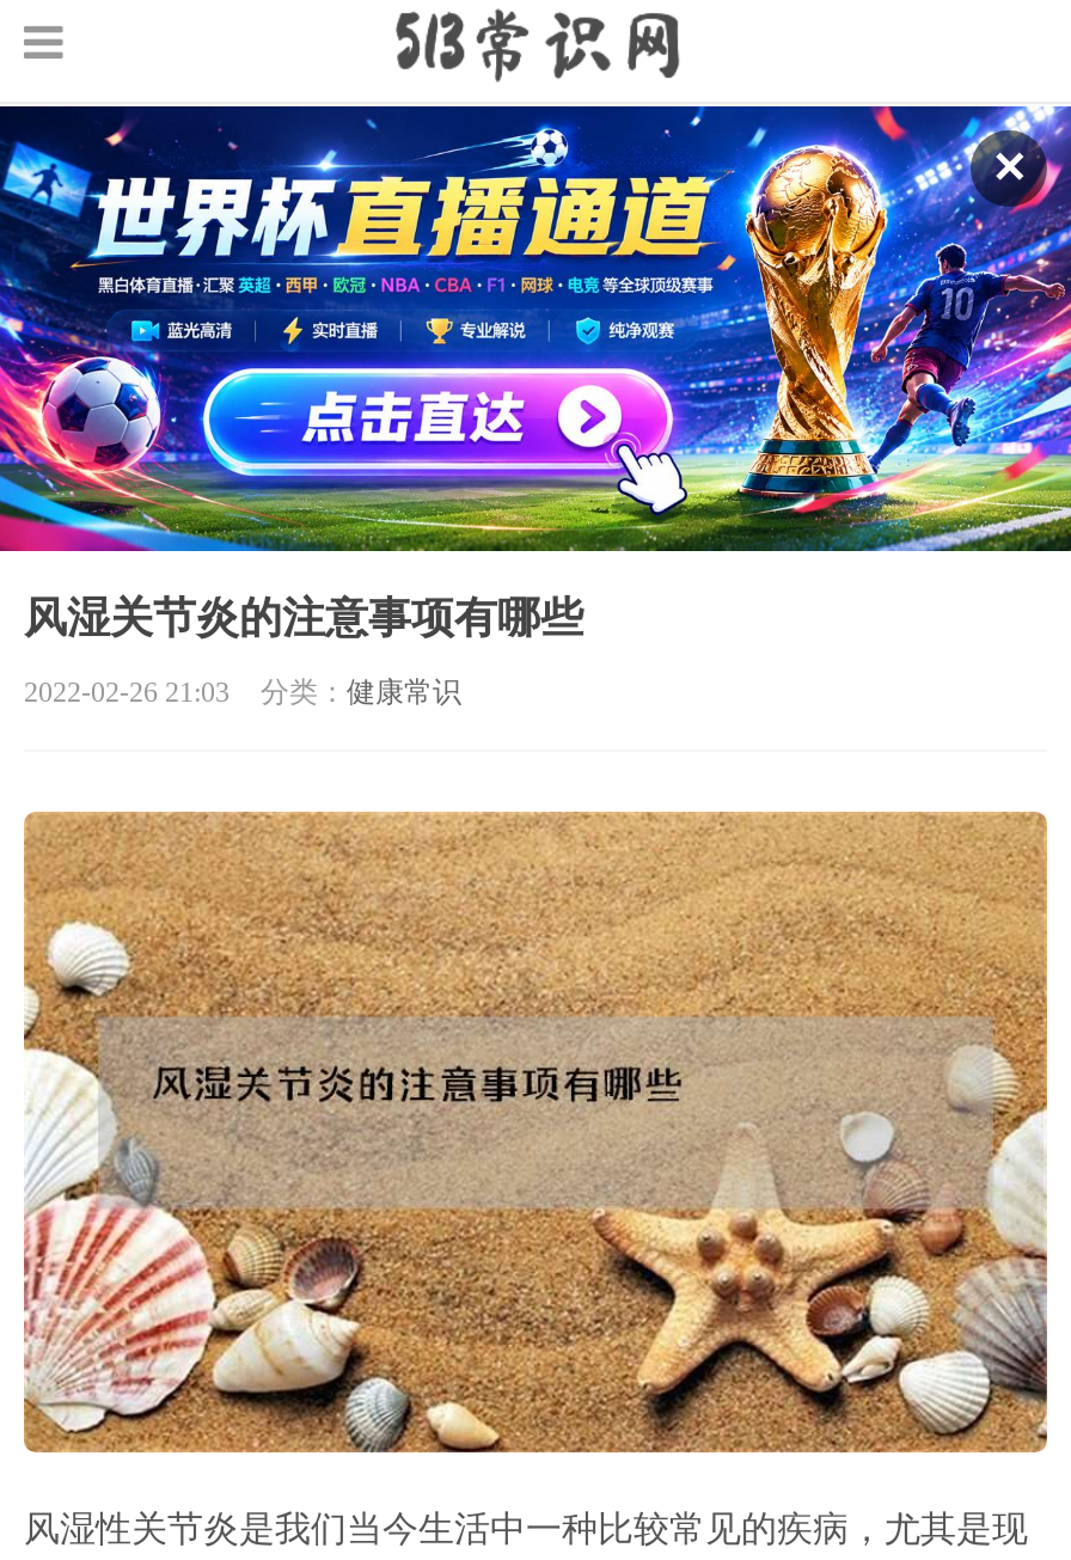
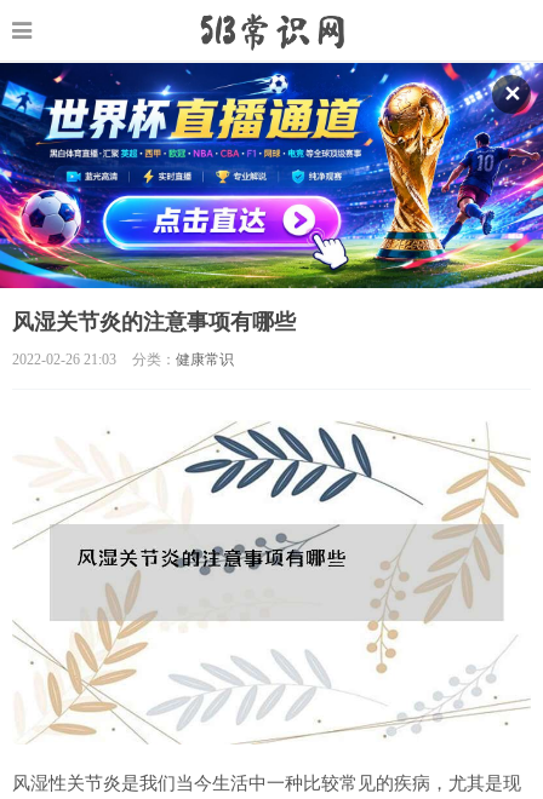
- [image]
+ [image]
